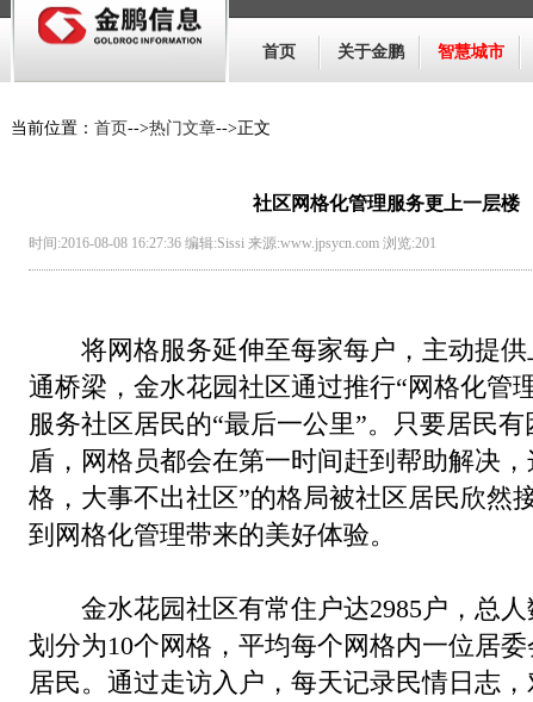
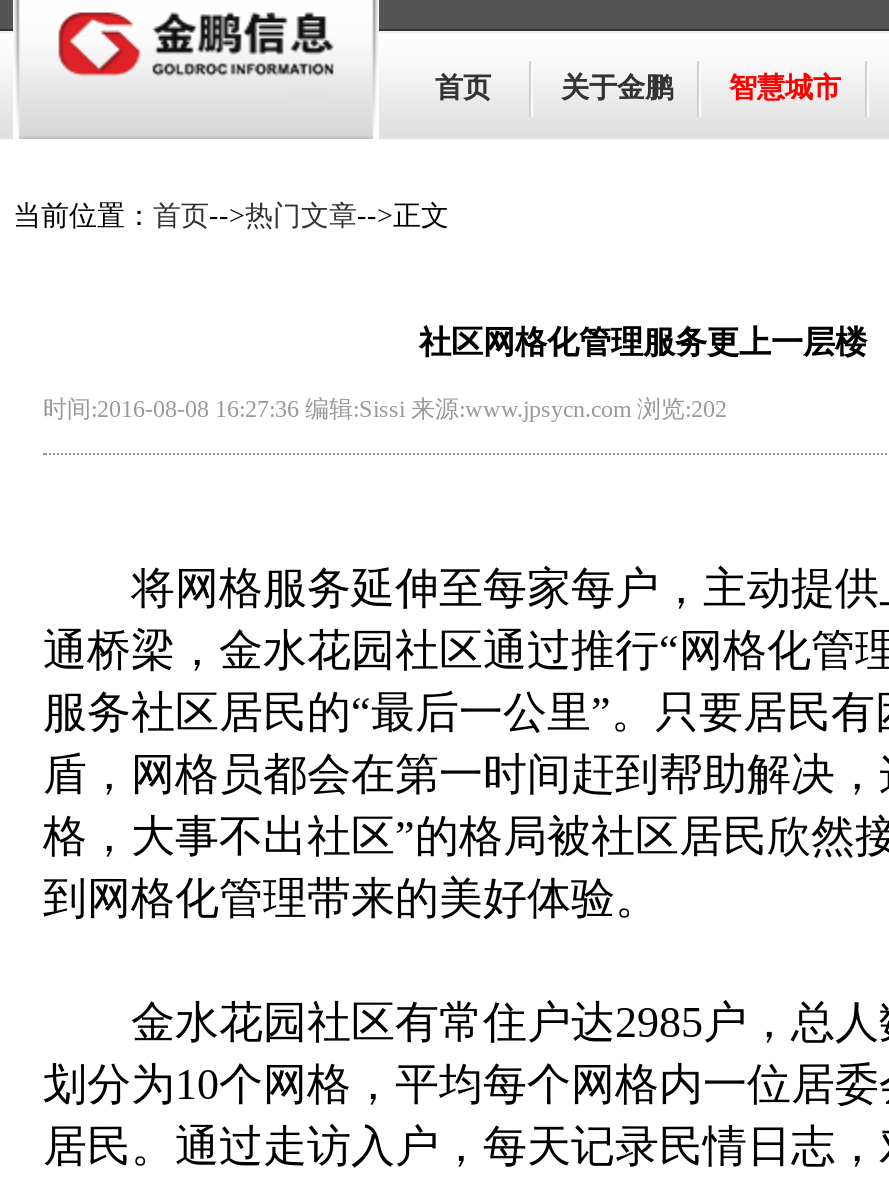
- 时间:2016-08-08 16:27:36 编辑:Sissi 来源:www.jpsycn.com 浏览:201
+ 时间:2016-08-08 16:27:36 编辑:Sissi 来源:www.jpsycn.com 浏览:202
